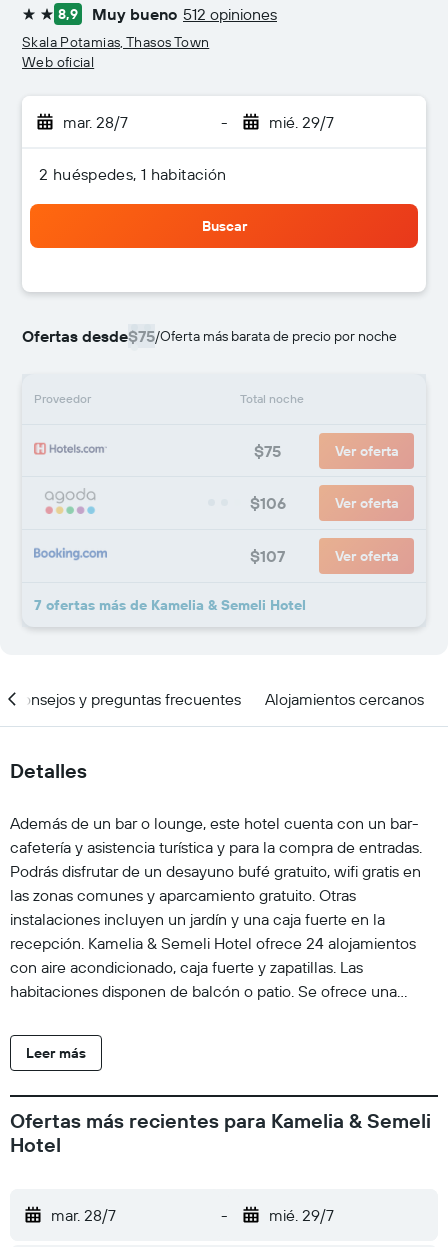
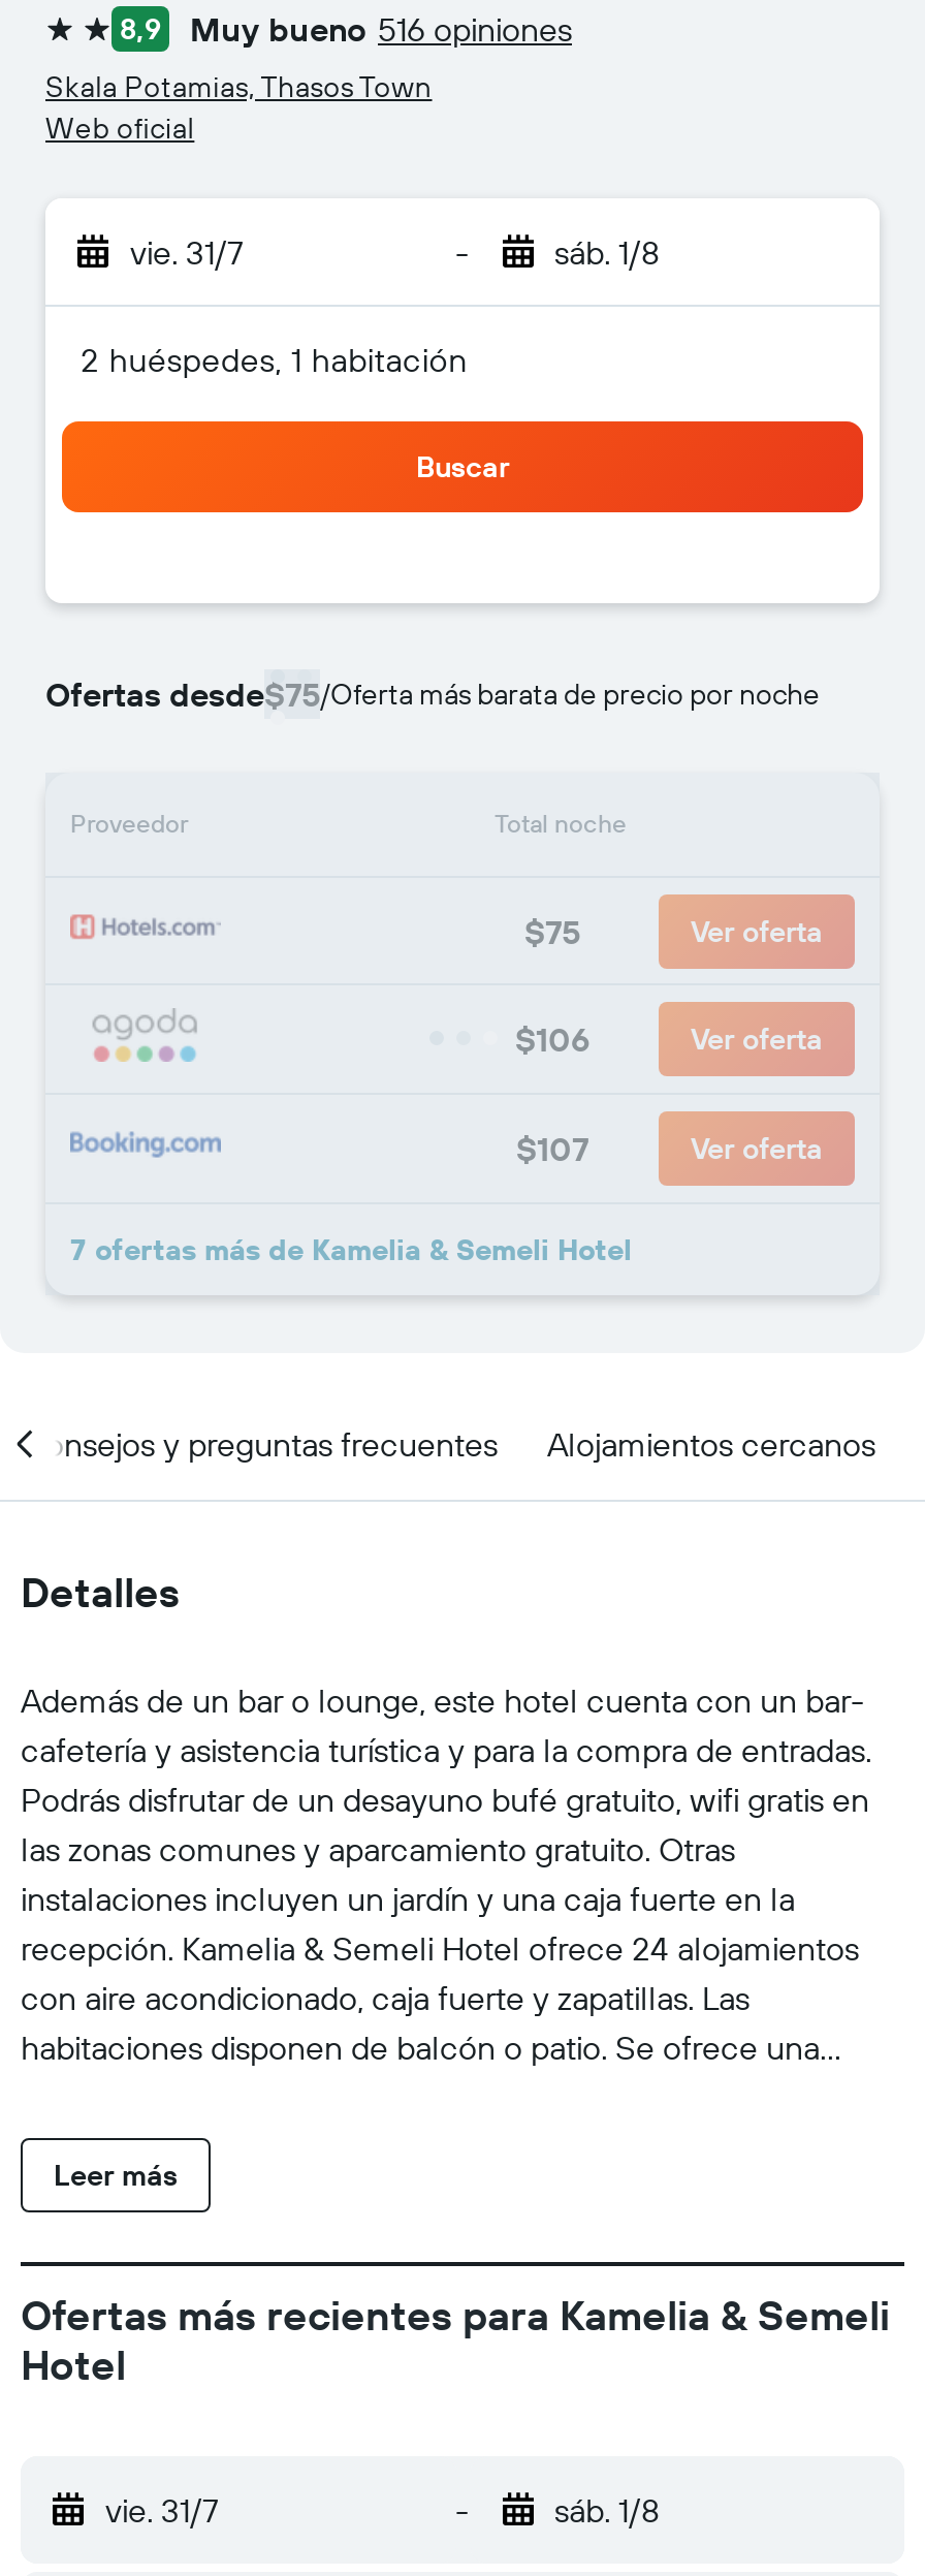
- Muy bueno 512 opiniones
+ Muy bueno 516 opiniones

- mar. 28/7
+ vie. 31/7

- mié. 29/7
+ sáb. 1/8

- mar. 28/7
+ vie. 31/7

- mié. 29/7
+ sáb. 1/8
